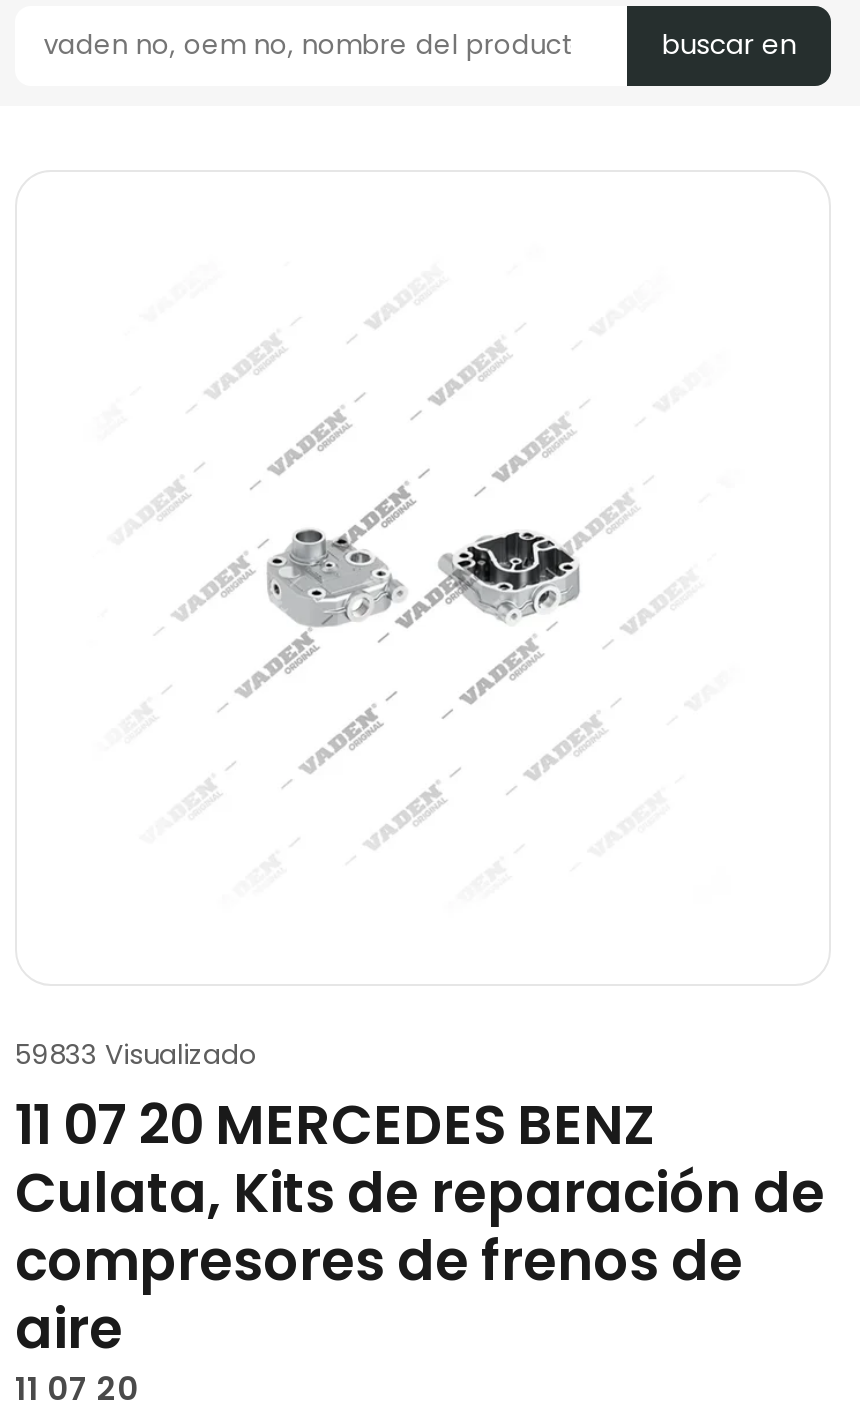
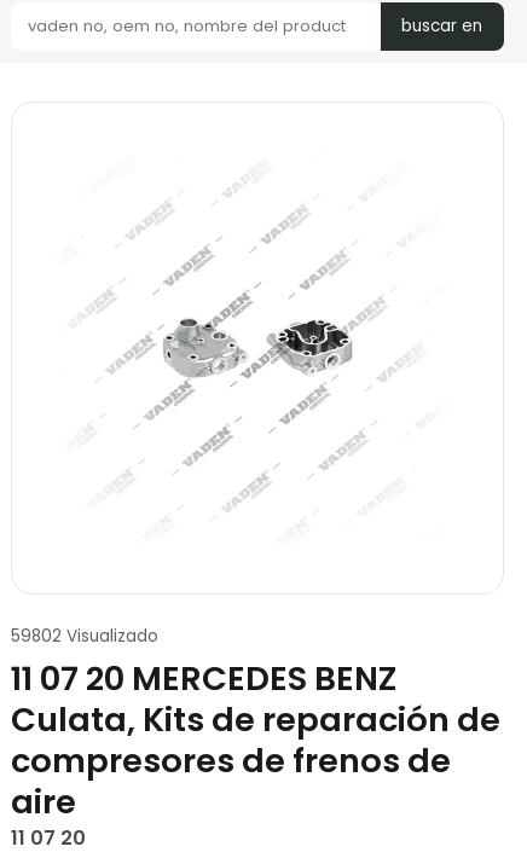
- 59833 Visualizado
+ 59802 Visualizado
